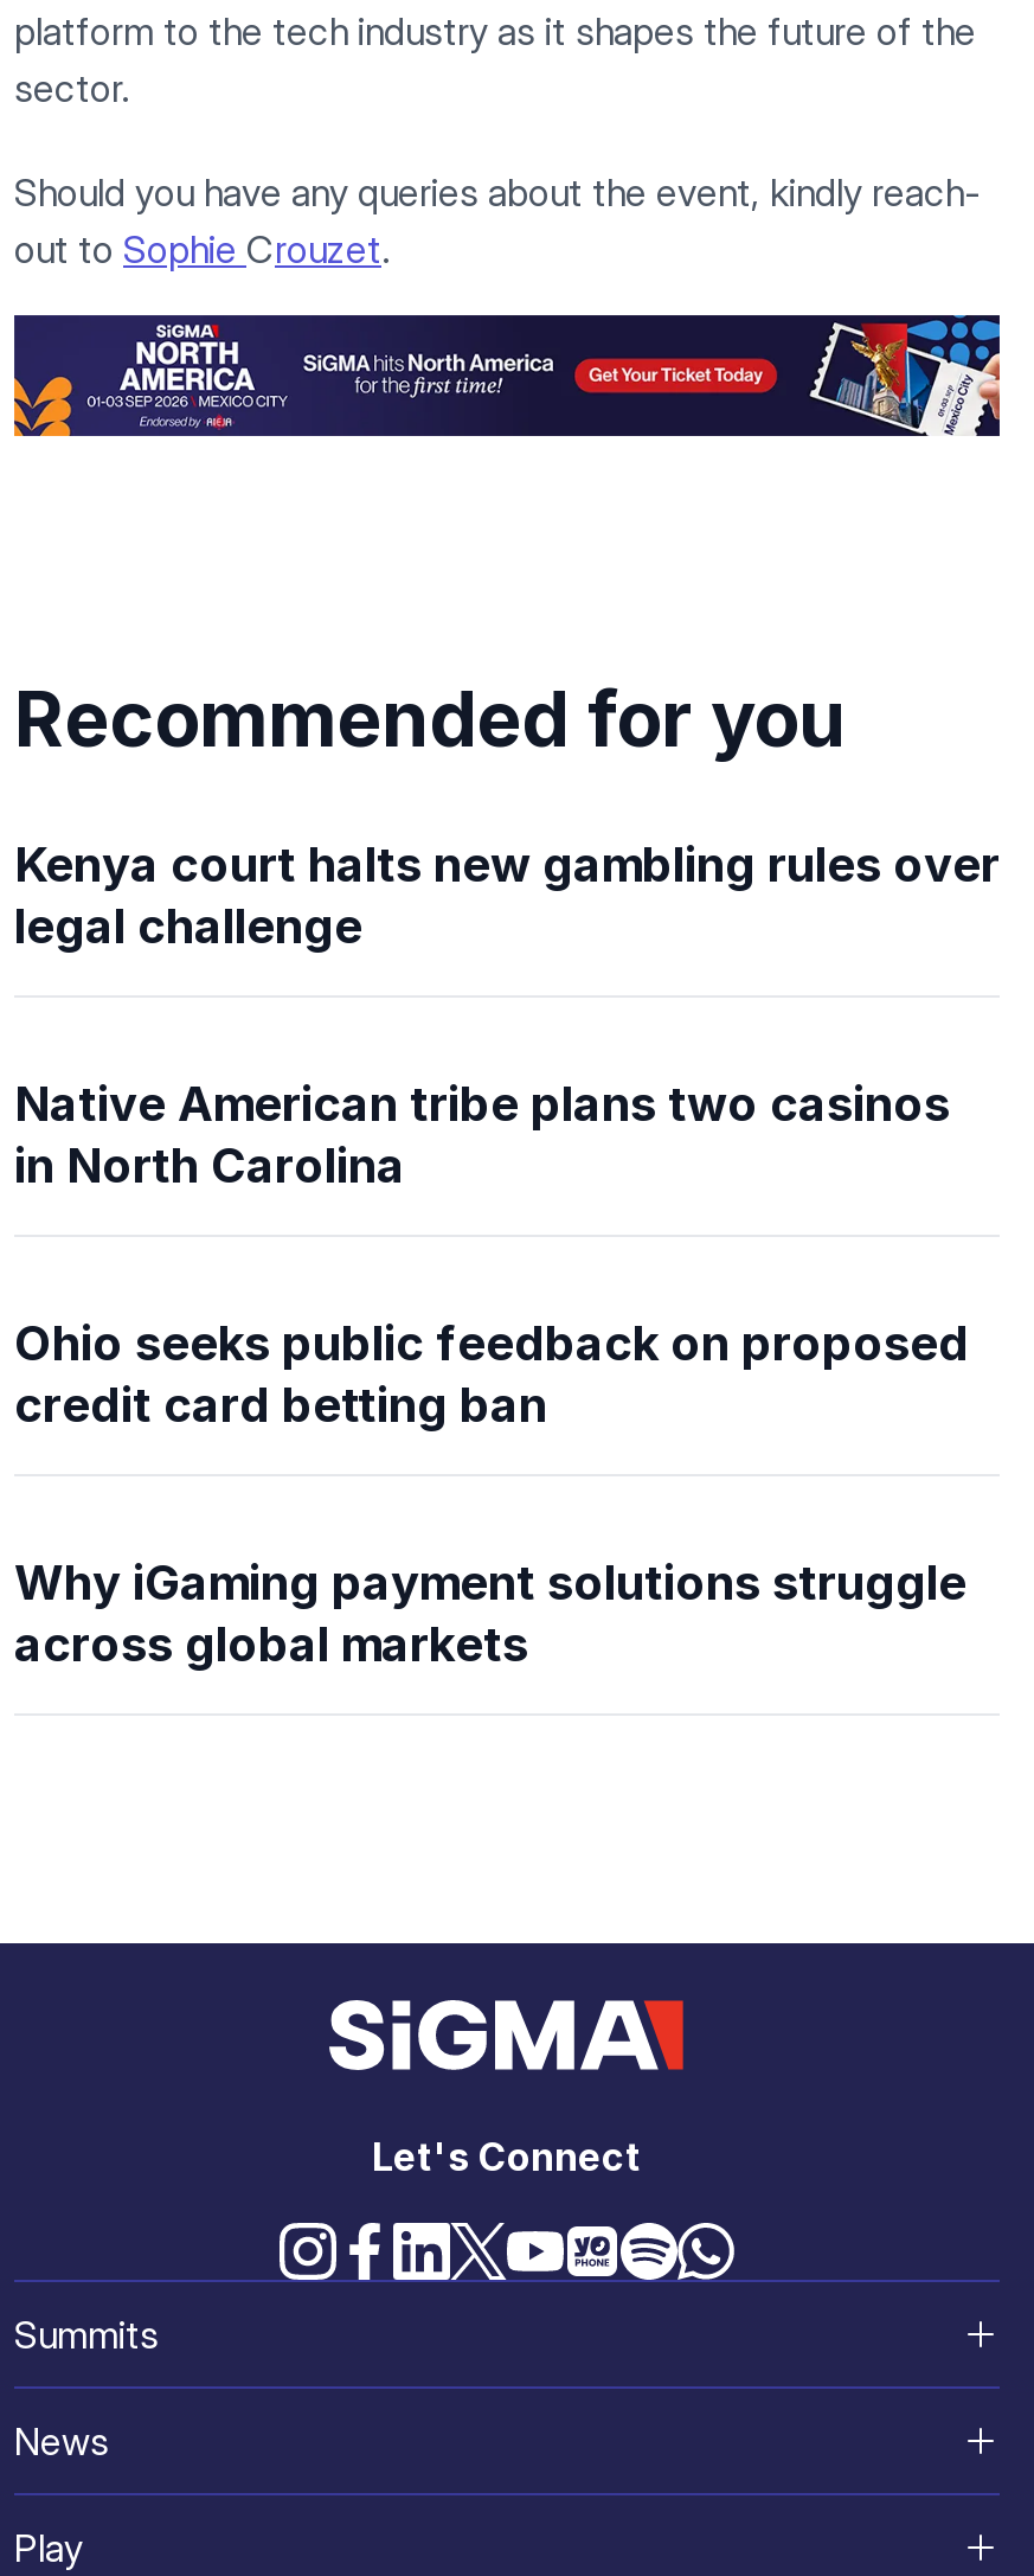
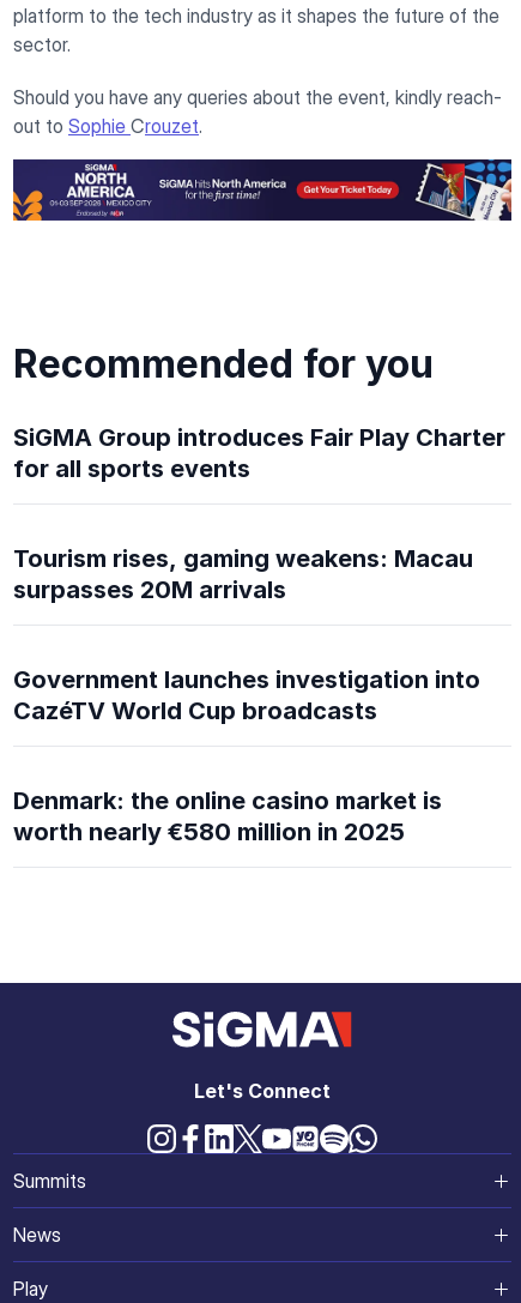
- Kenya court halts new gambling rules over
- legal challenge
+ SiGMA Group introduces Fair Play Charter
+ for all sports events

- Native American tribe plans two casinos
- in North Carolina
+ Tourism rises, gaming weakens: Macau
+ surpasses 20M arrivals

- Ohio seeks public feedback on proposed
- credit card betting ban
+ Government launches investigation into
+ CazéTV World Cup broadcasts

- Why iGaming payment solutions struggle
- across global markets
+ Denmark: the online casino market is
+ worth nearly €580 million in 2025
